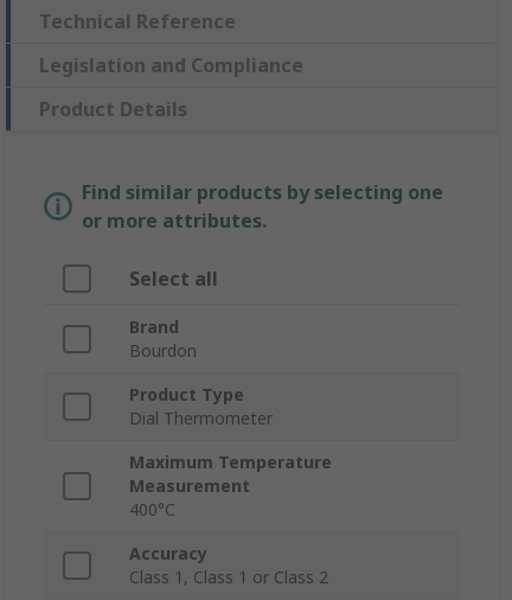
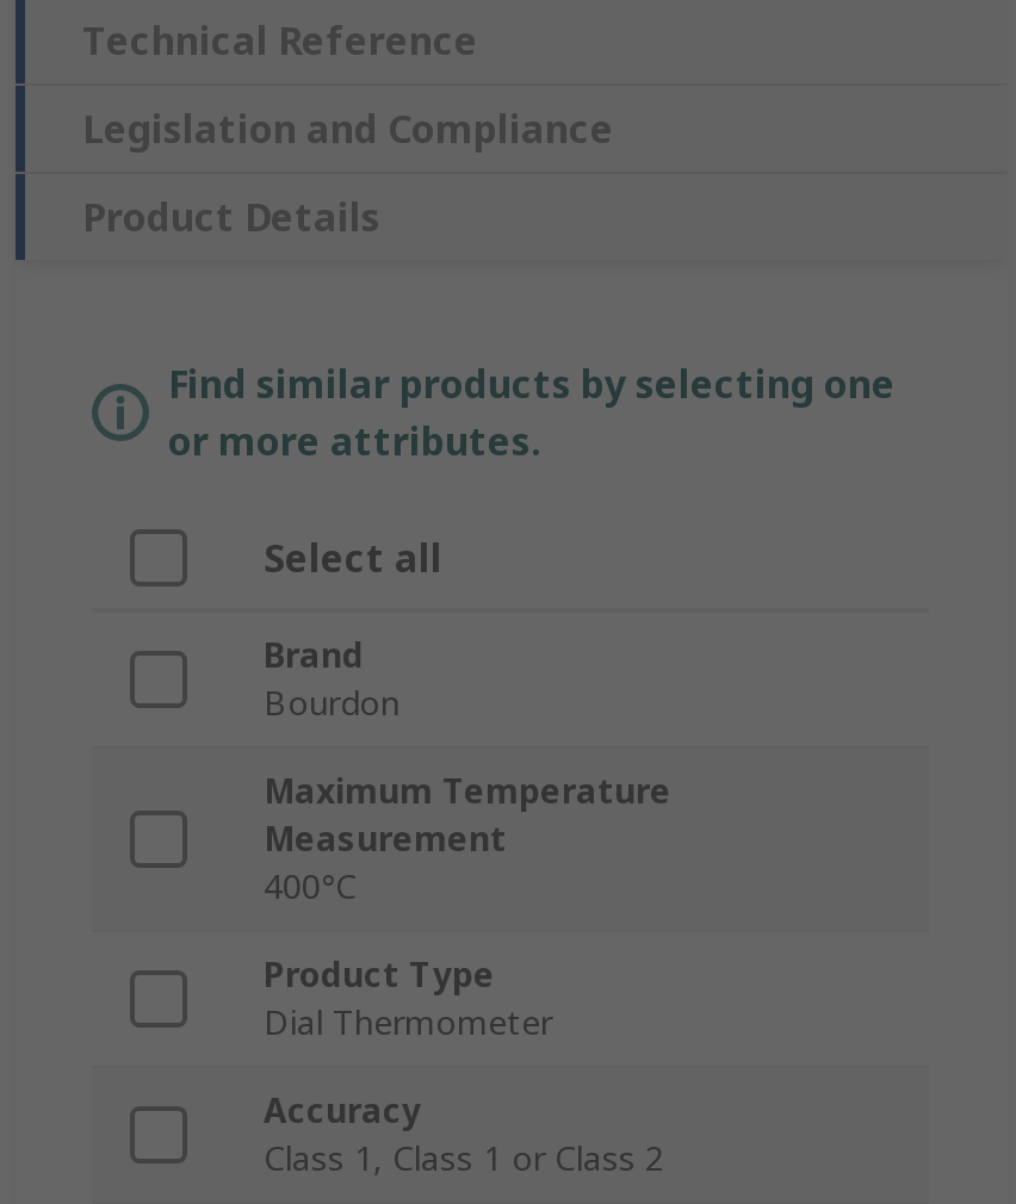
moved down: Product Type | Dial Thermometer

moved up: Maximum Temperature | Measurement | 400°C
